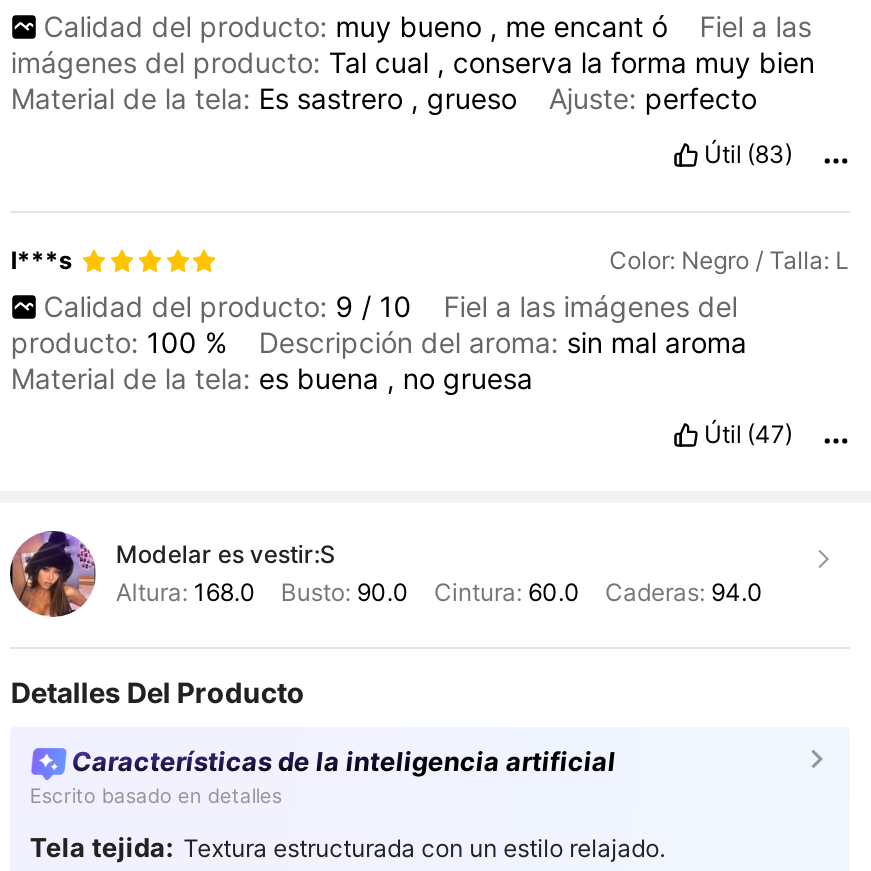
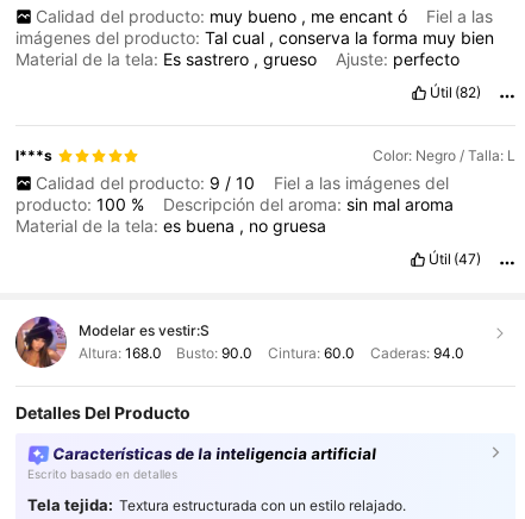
- Útil (83)
+ Útil (82)
